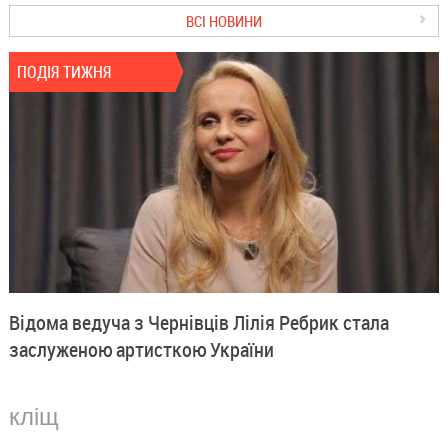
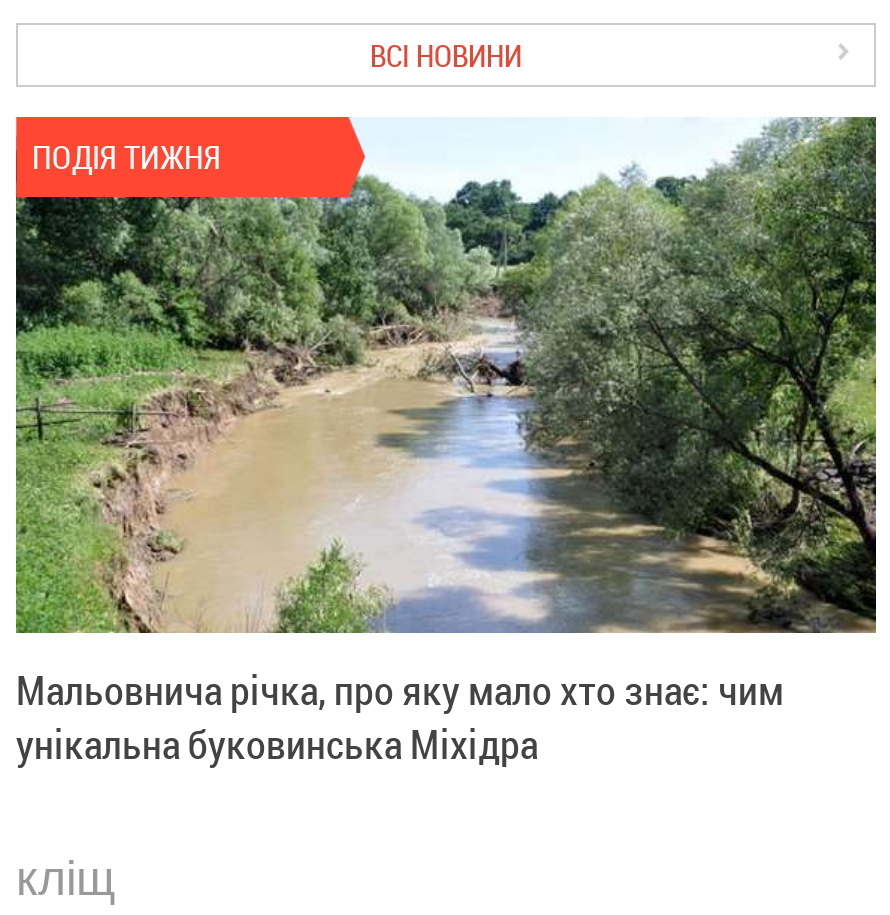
- [image]
- Відома ведуча з Чернівців Лілія Ребрик стала
- заслуженою артисткою України
+ [image]
+ Мальовнича річка, про яку мало хто знає: чим
+ унікальна буковинська Міхідра
